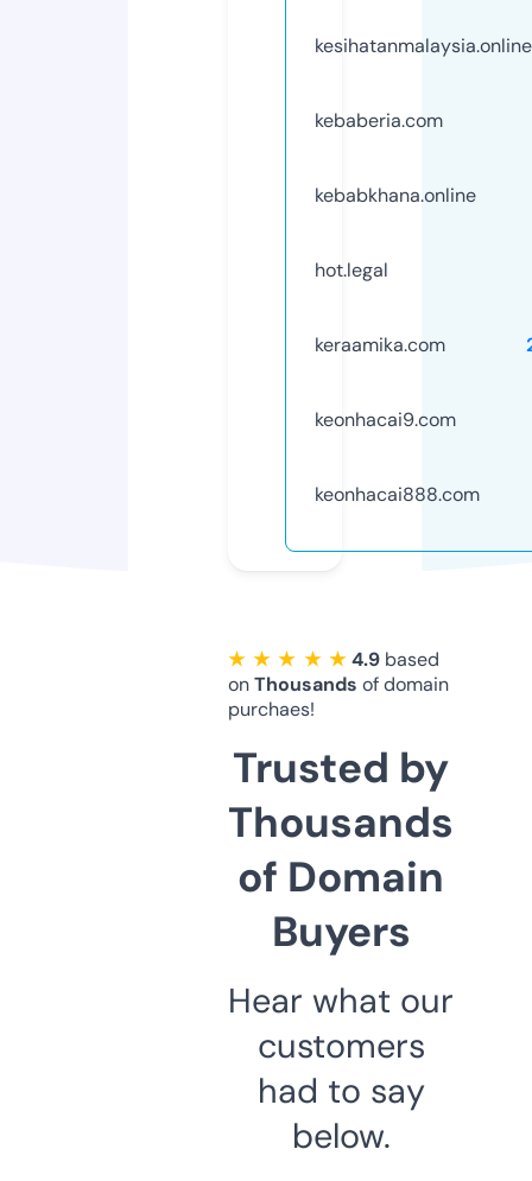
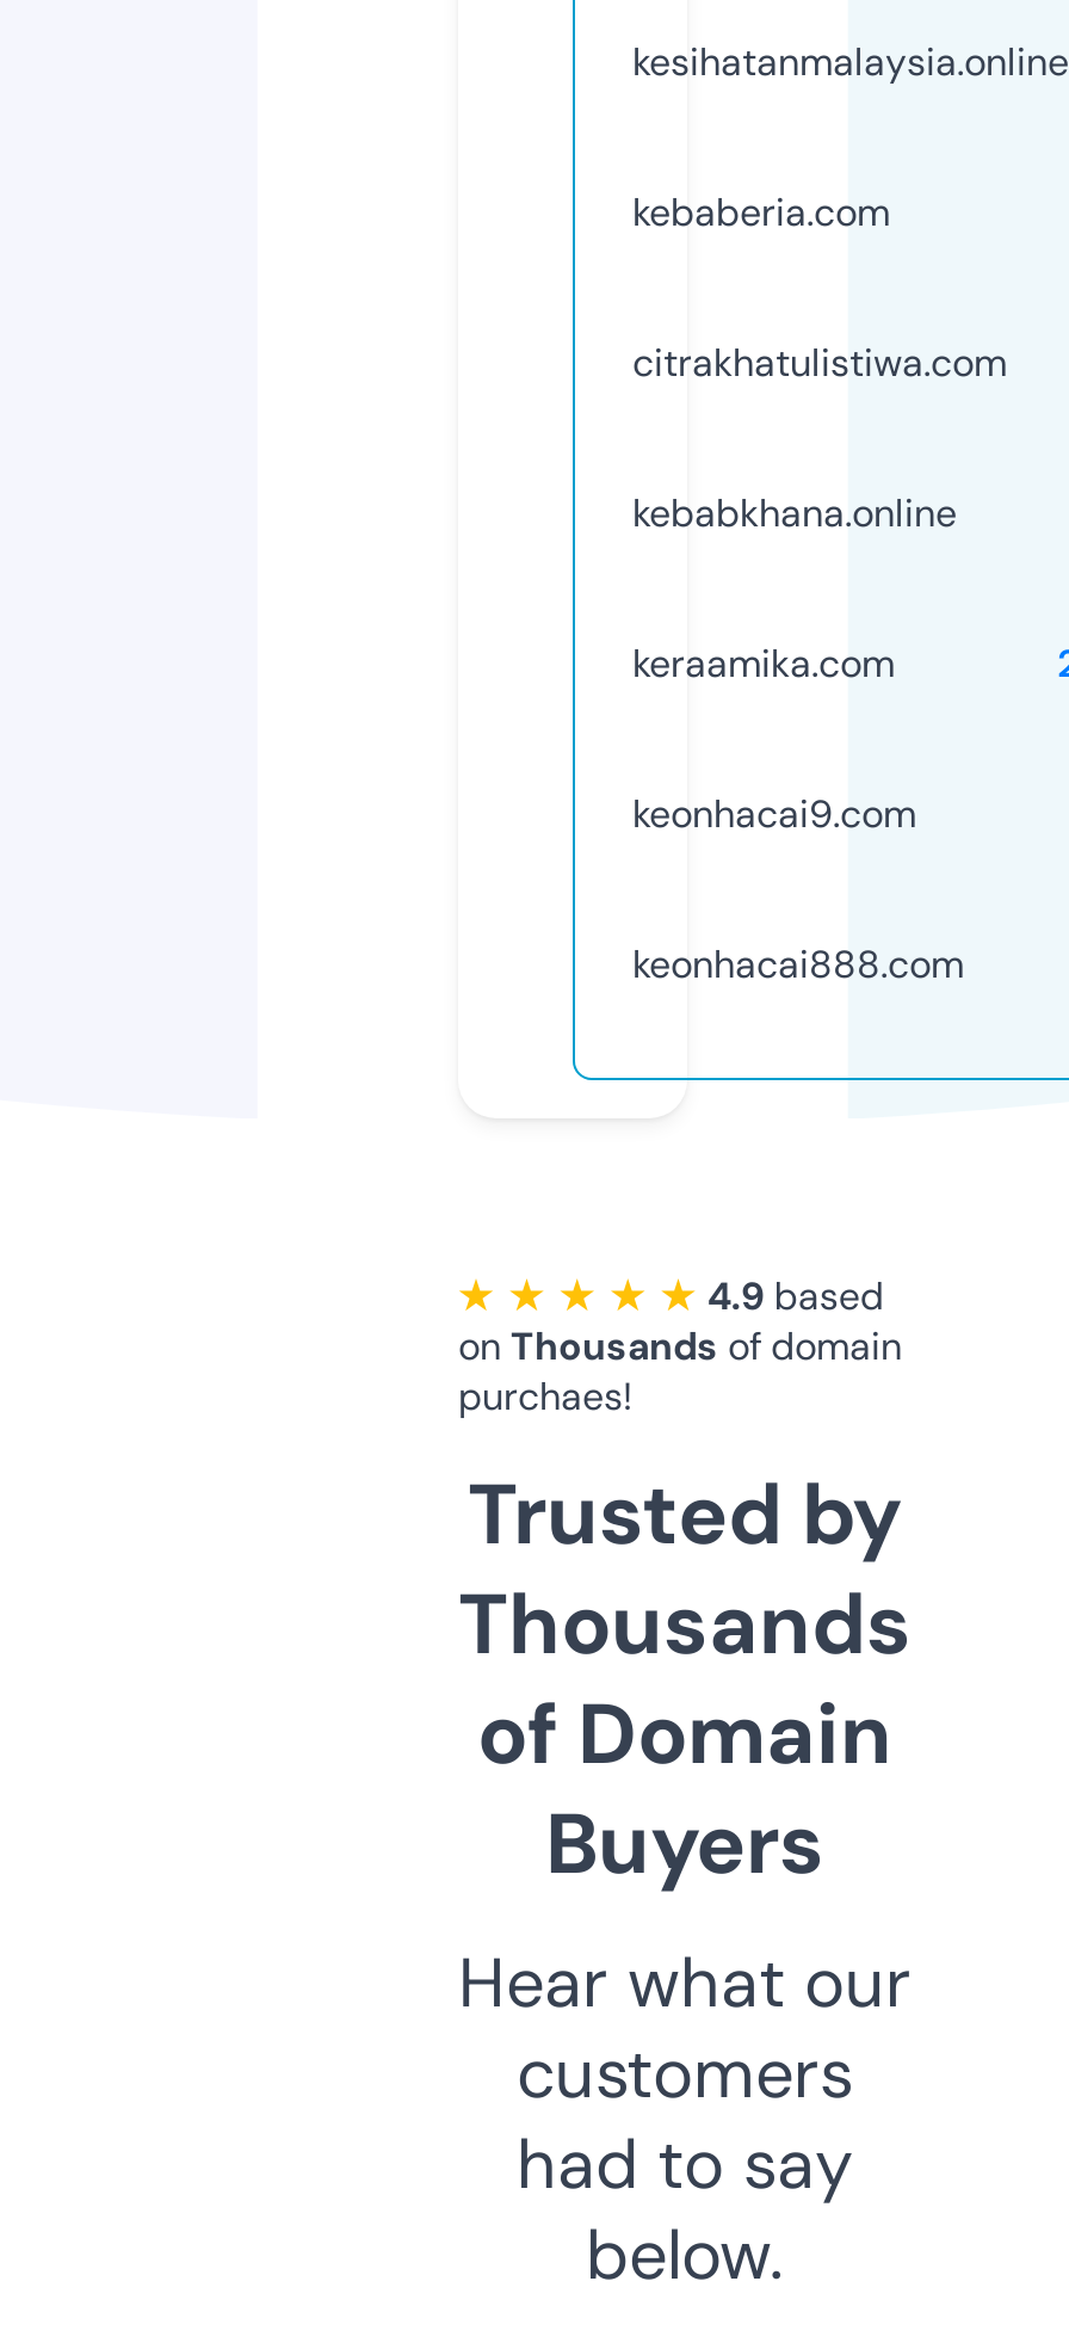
+ citrakhatulistiwa.com

moved down: kebabkhana.online

- hot.legal
